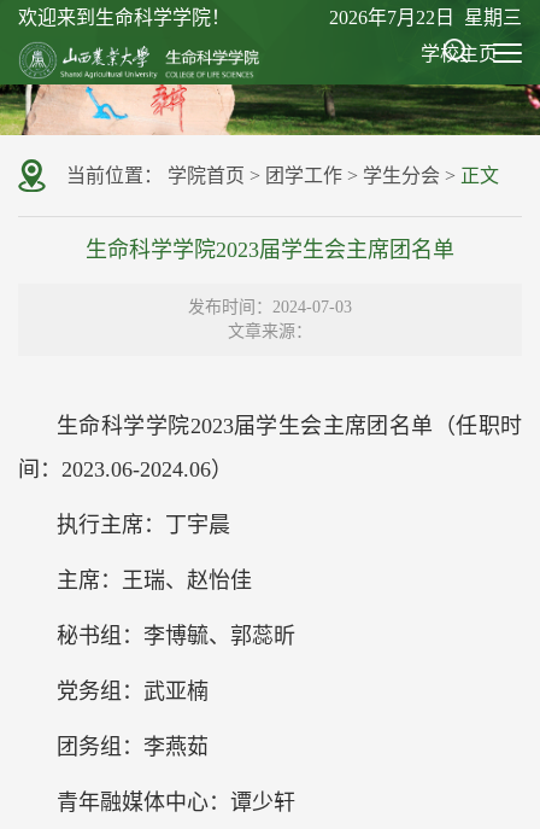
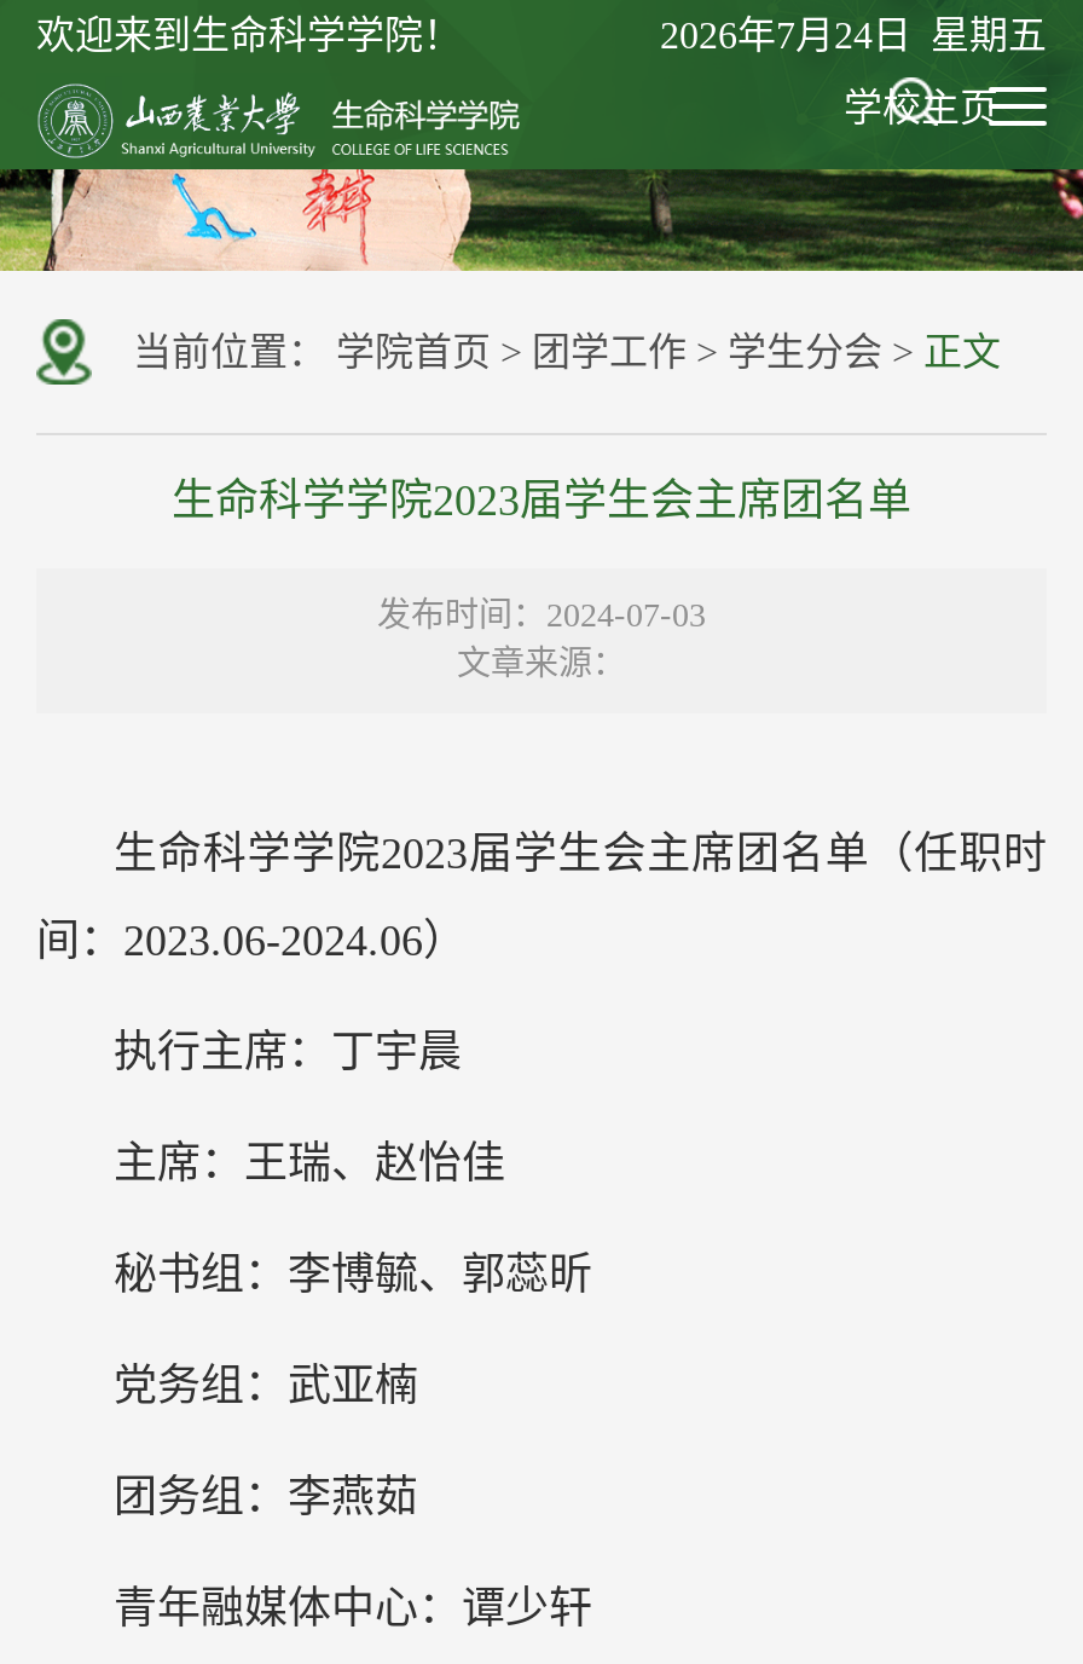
- 2026年7月22日 星期三
+ 2026年7月24日 星期五
